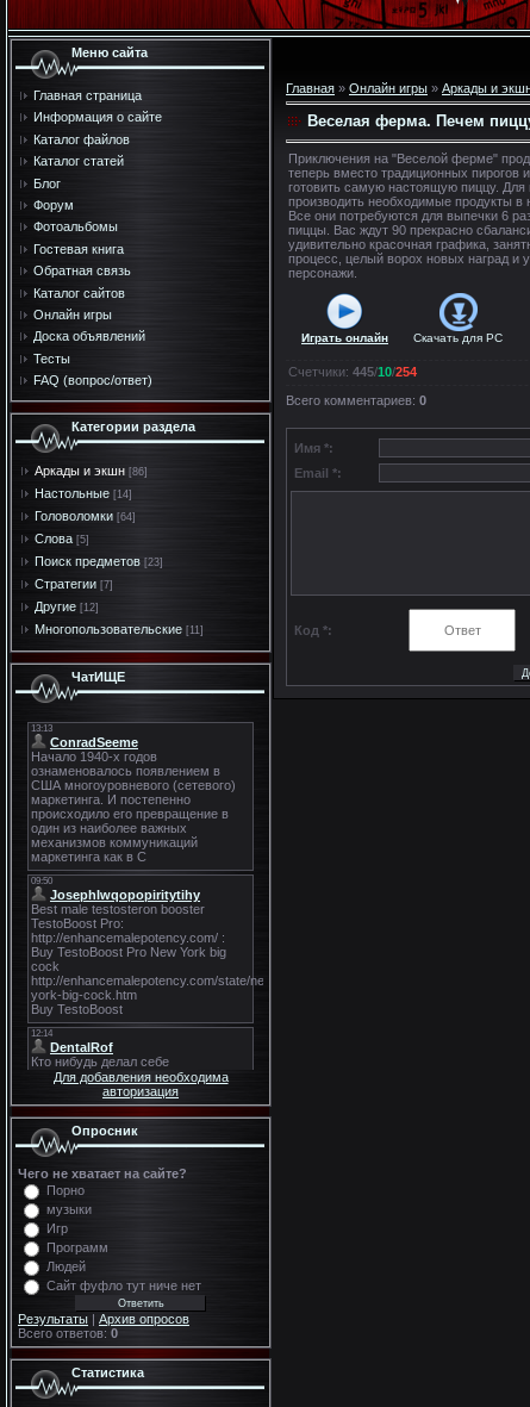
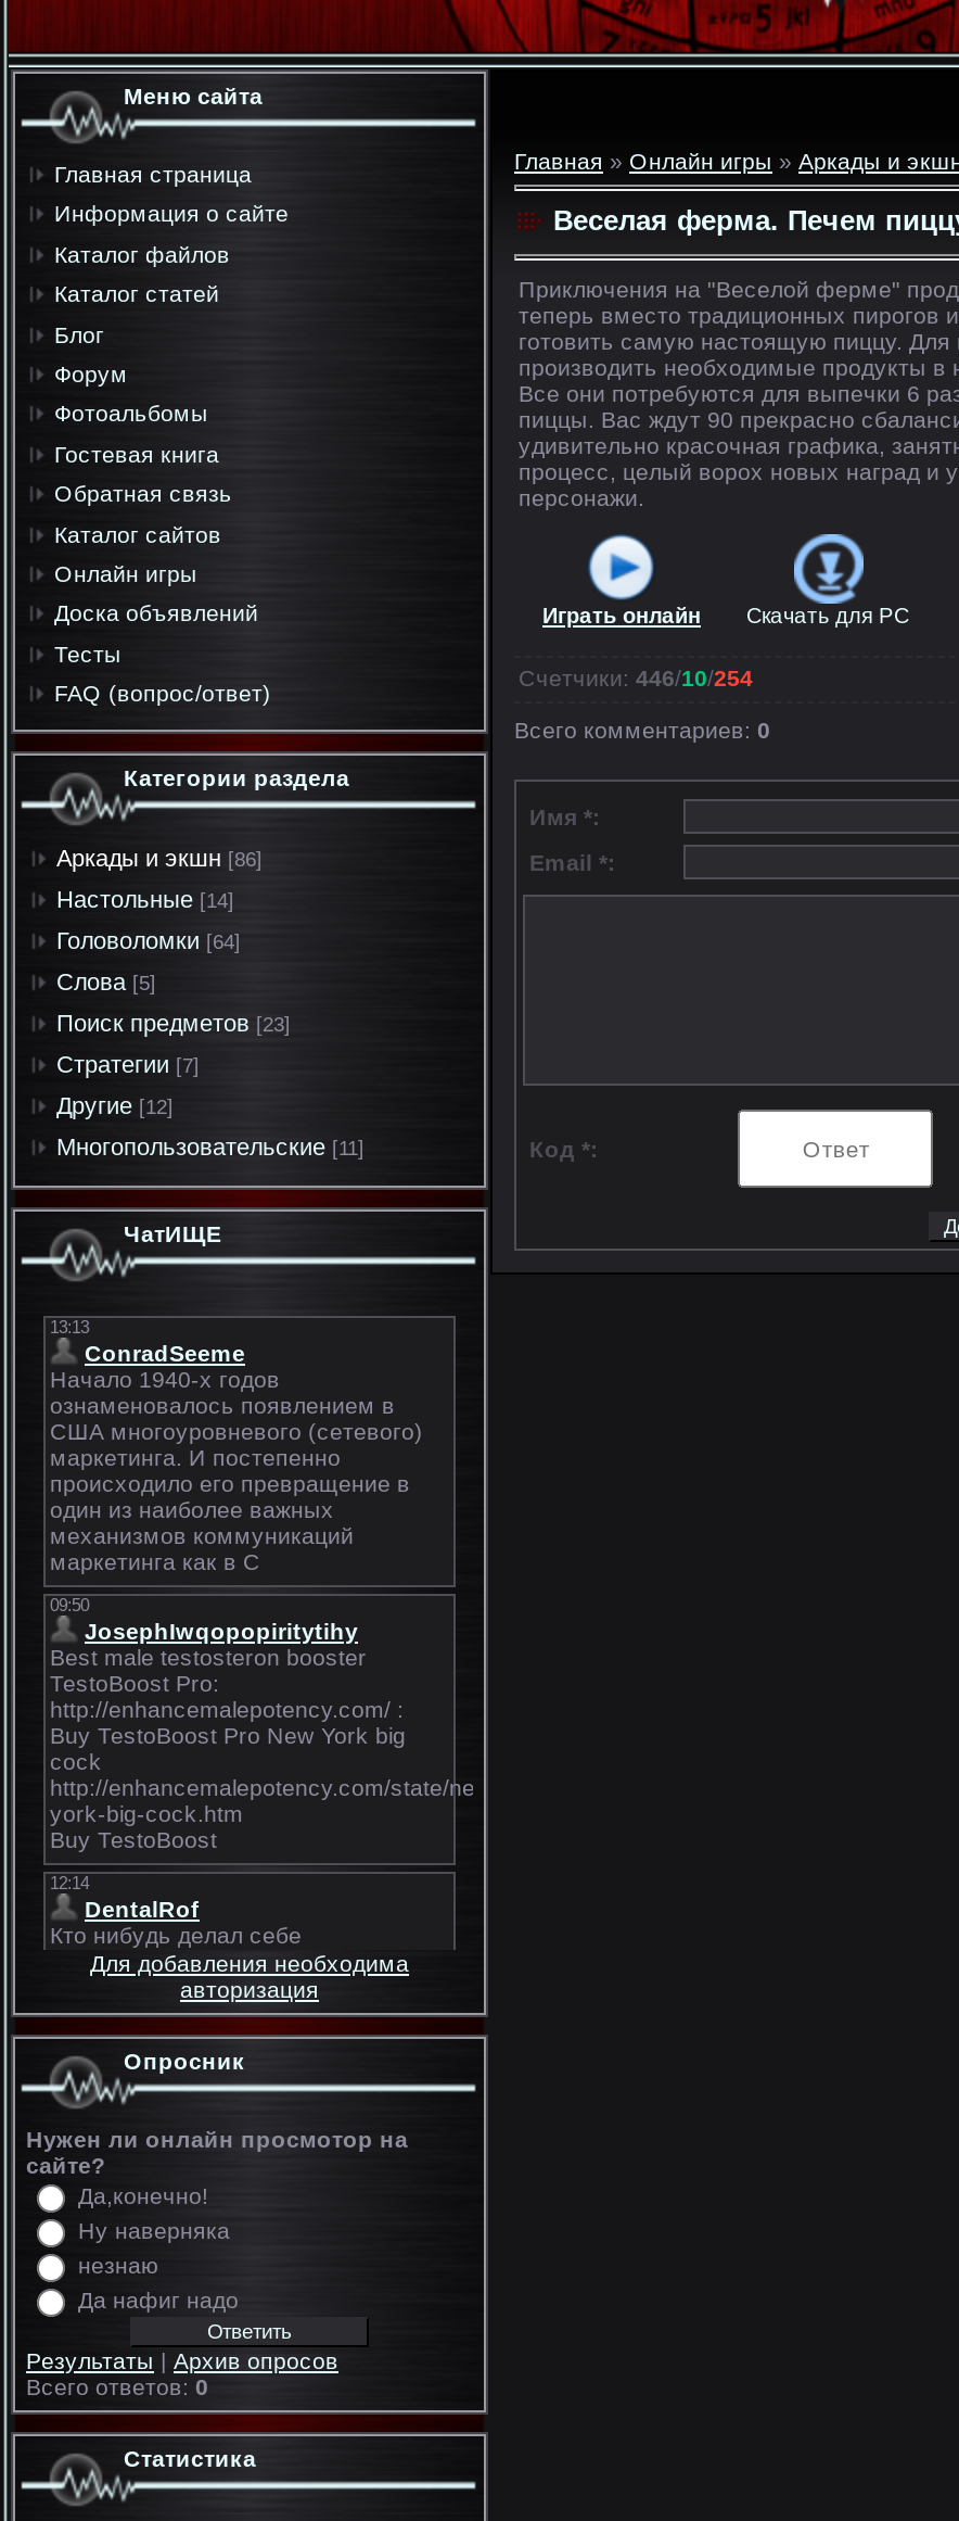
- Счетчики: 445/10/254
+ Счетчики: 446/10/254

- Чего не хватает на сайте?
- Порно
- музыки
- Игр
- Программ
- Людей
- Сайт фуфло тут ниче нет
+ Нужен ли онлайн просмотор на
+ сайте?
+ Да,конечно!
+ Ну наверняка
+ незнаю
+ Да нафиг надо
